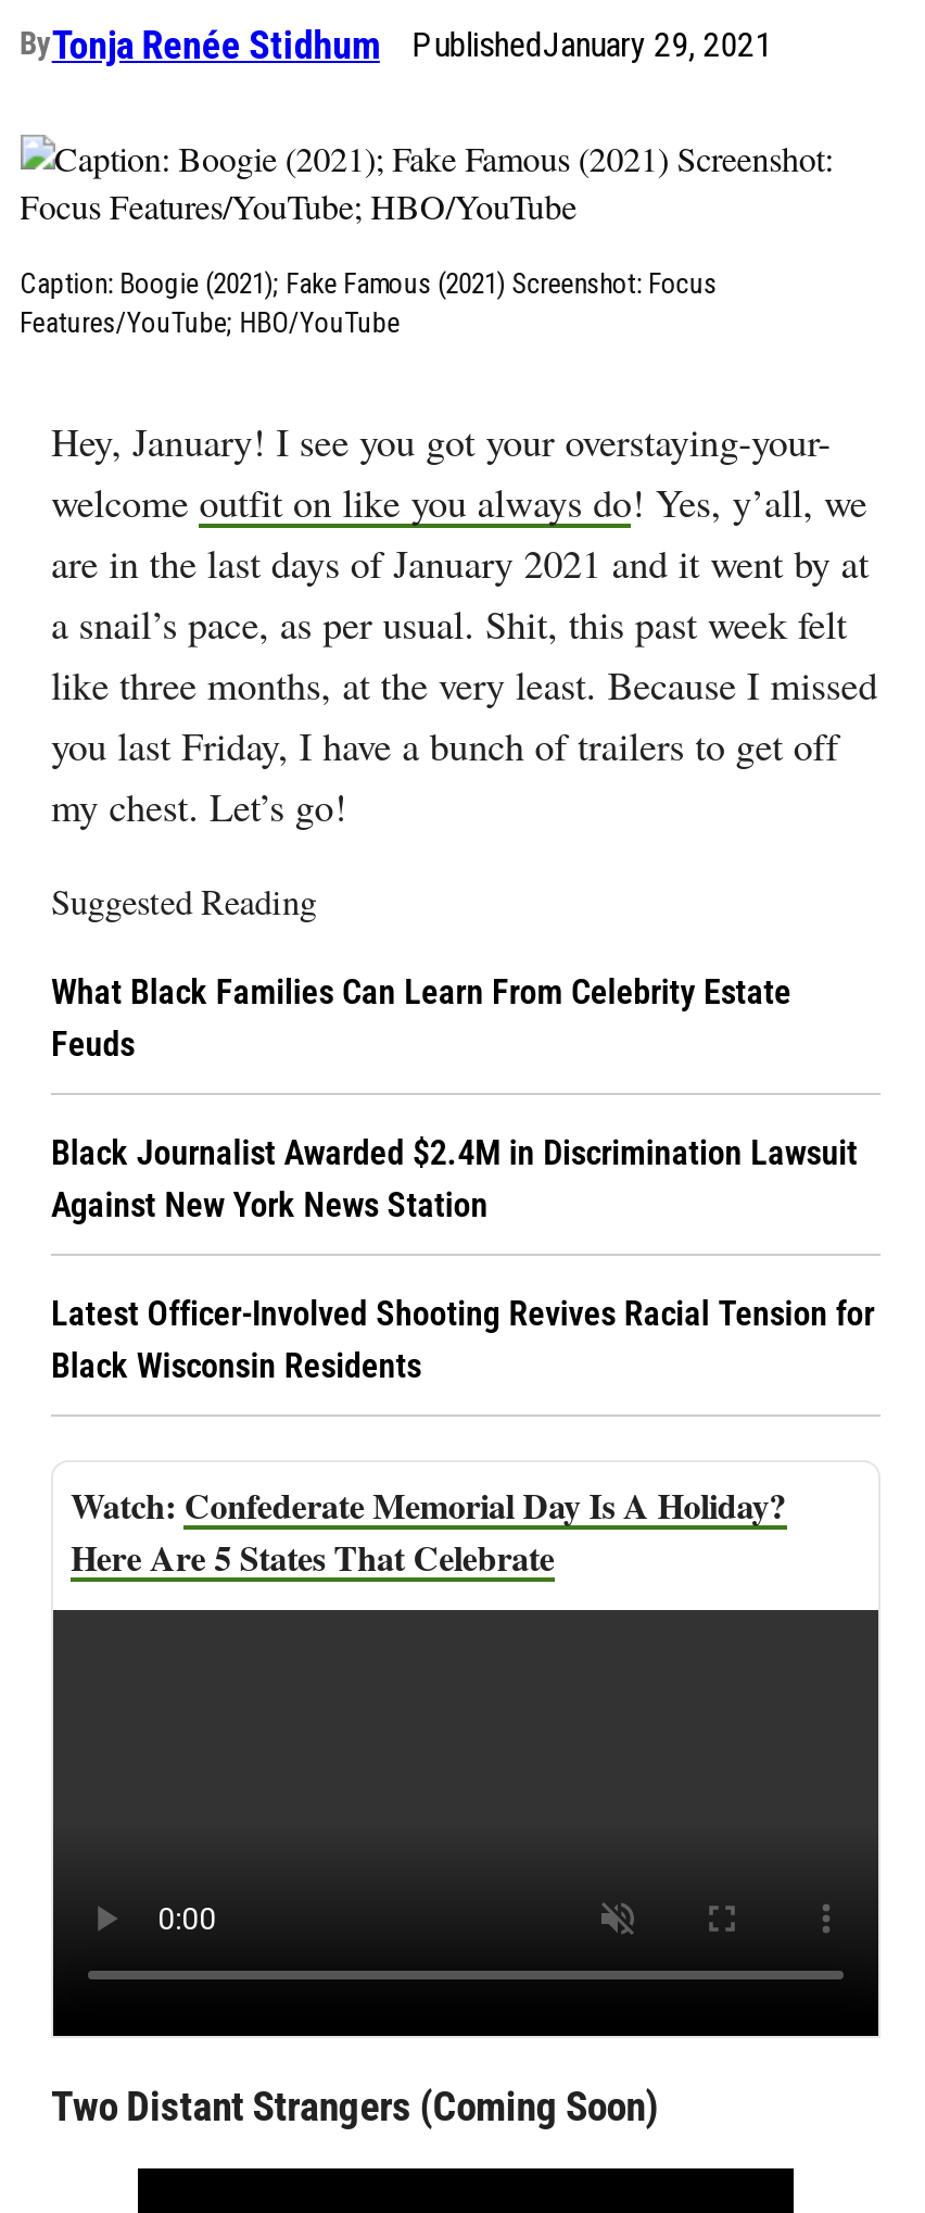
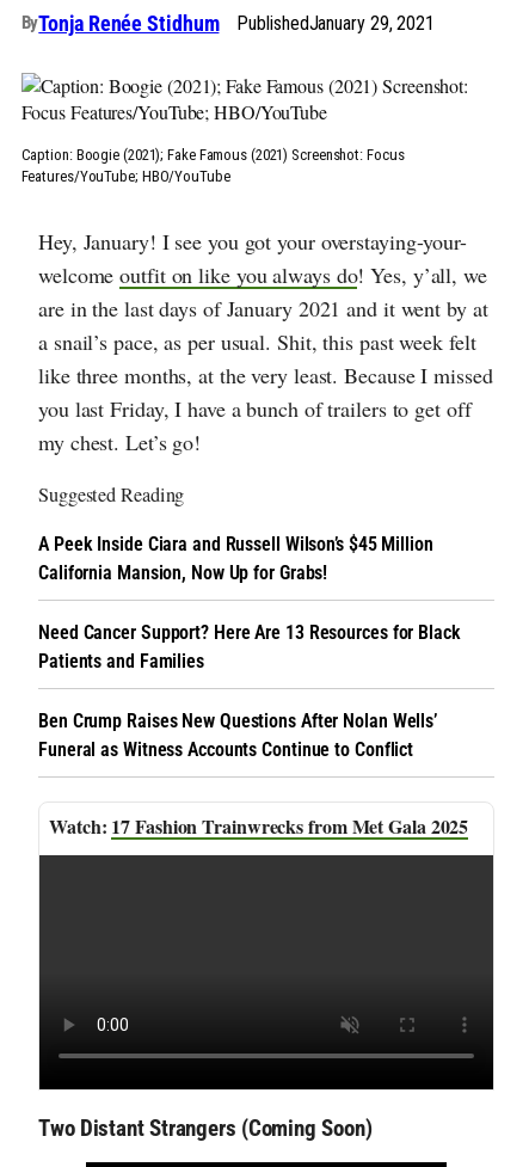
- What Black Families Can Learn From Celebrity Estate
- Feuds
+ A Peek Inside Ciara and Russell Wilson’s $45 Million
+ California Mansion, Now Up for Grabs!

- Black Journalist Awarded $2.4M in Discrimination Lawsuit
- Against New York News Station
+ Need Cancer Support? Here Are 13 Resources for Black
+ Patients and Families

- Latest Officer-Involved Shooting Revives Racial Tension for
- Black Wisconsin Residents
+ Ben Crump Raises New Questions After Nolan Wells’
+ Funeral as Witness Accounts Continue to Conflict

- Confederate Memorial Day Is A Holiday?
- Here Are 5 States That Celebrate
+ 17 Fashion Trainwrecks from Met Gala 2025
